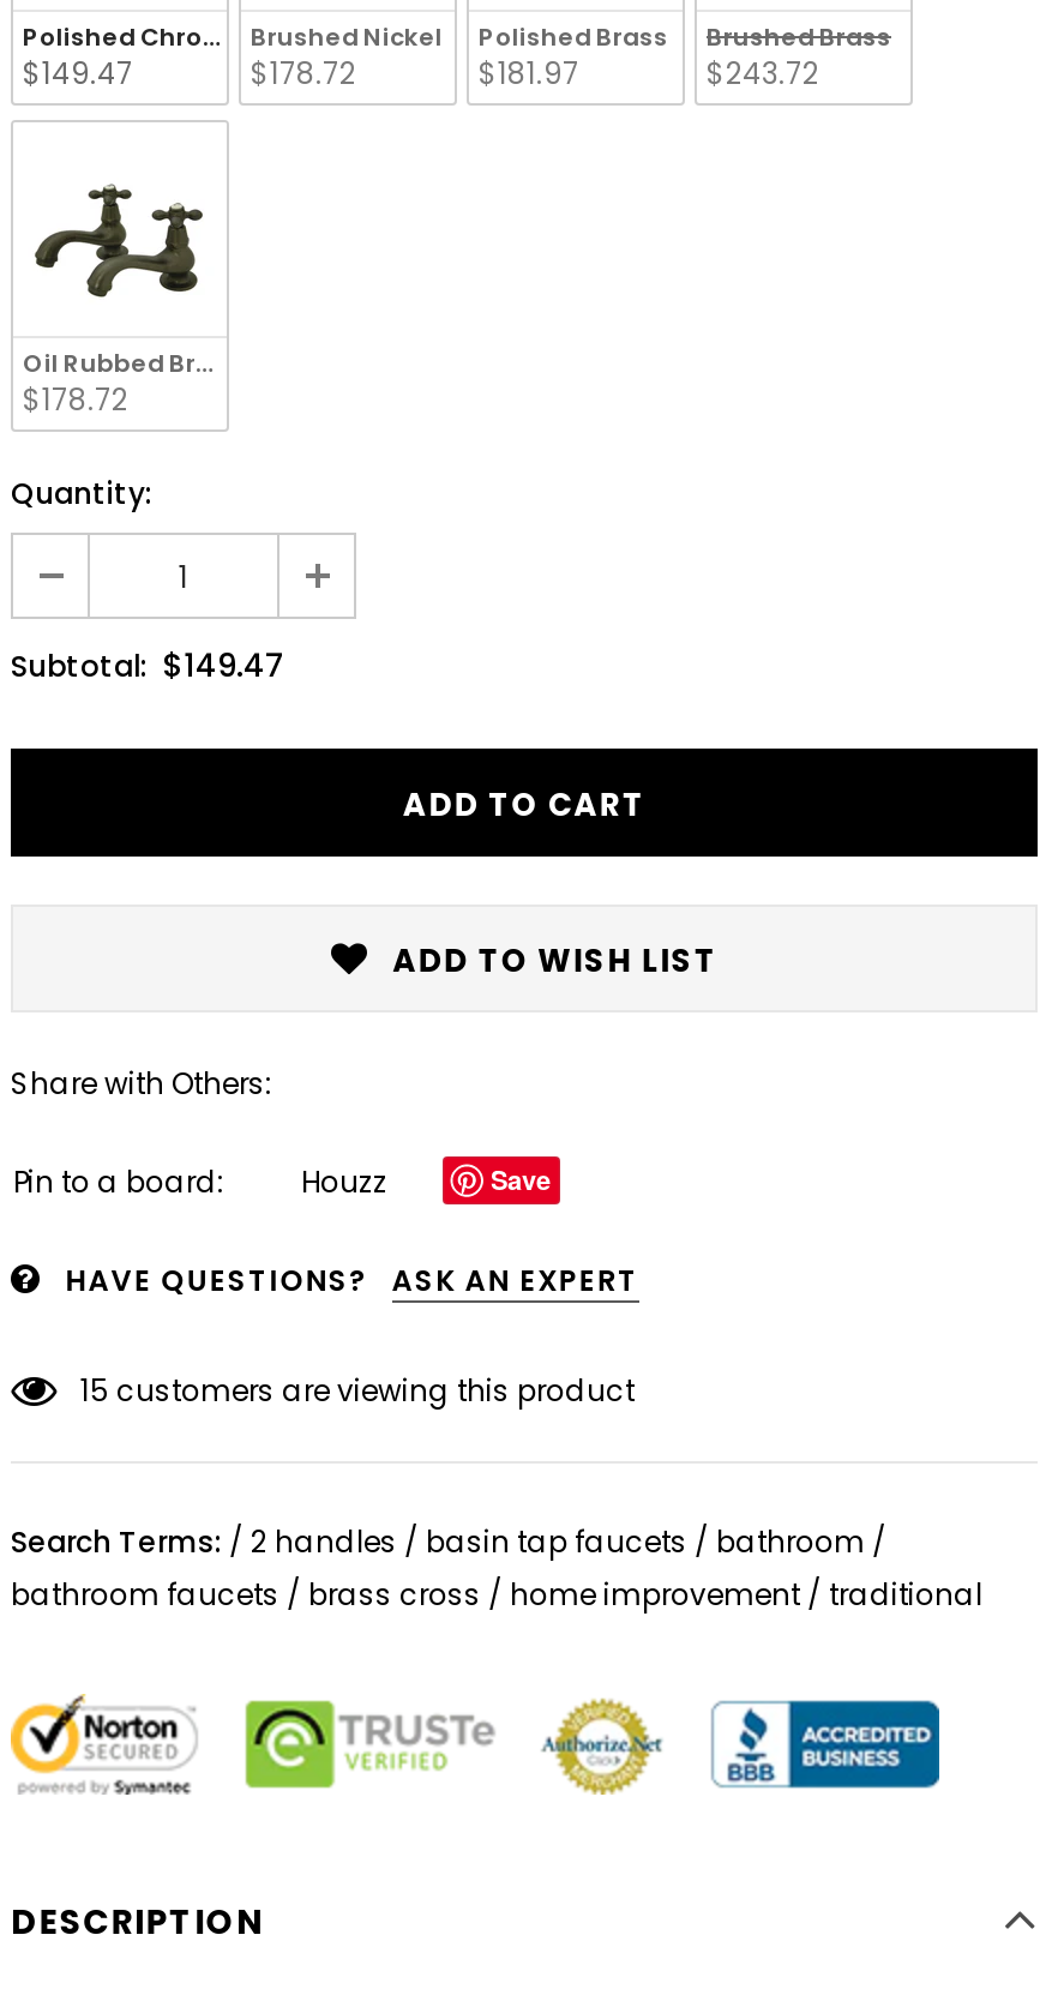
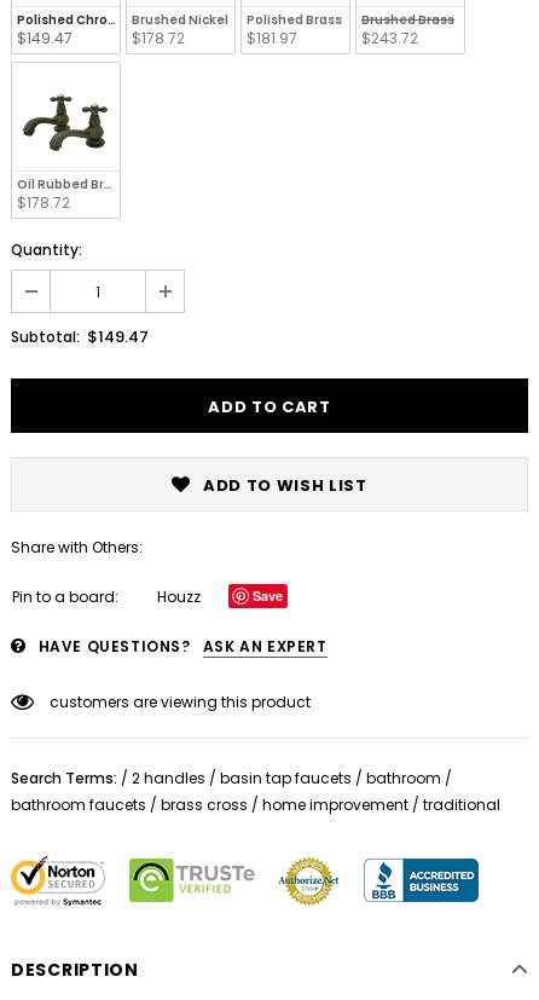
- 15 customers are viewing this product
+ customers are viewing this product
